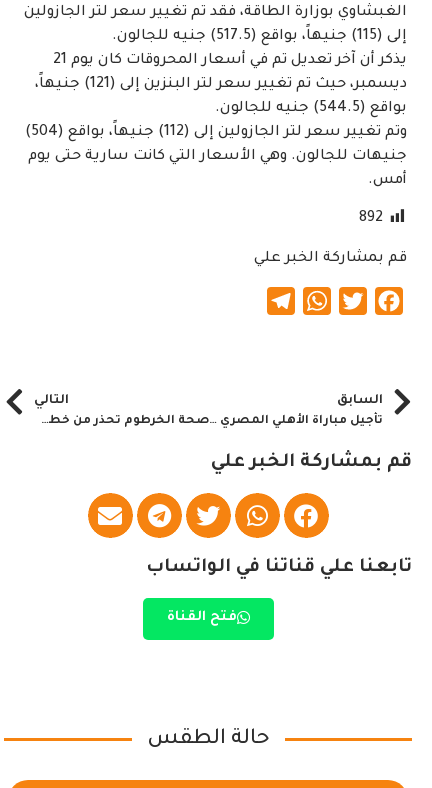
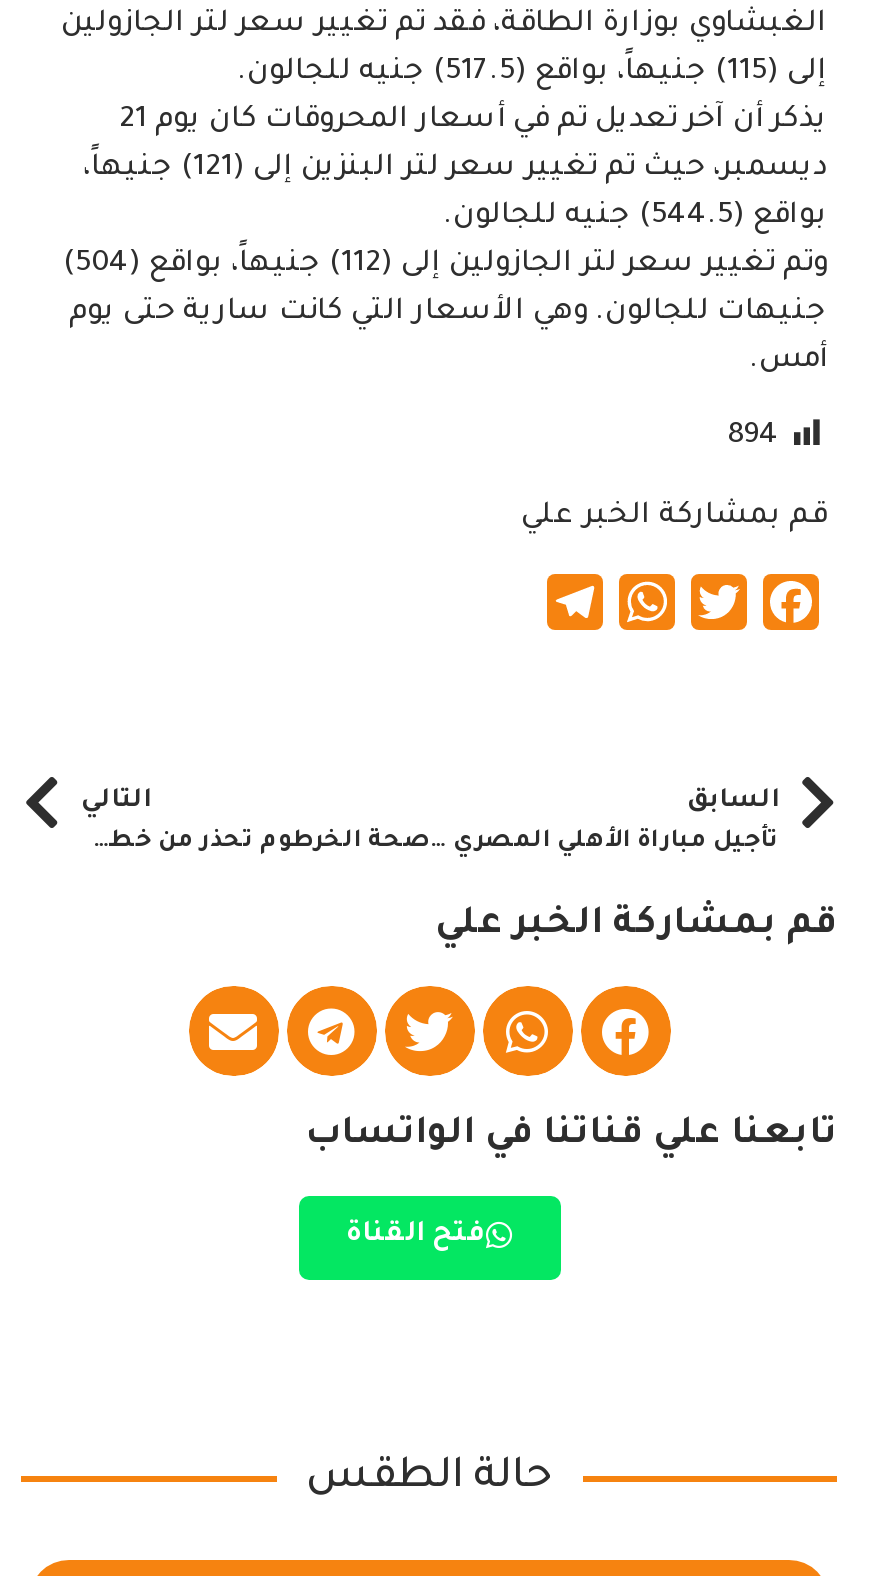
- 892
+ 894
